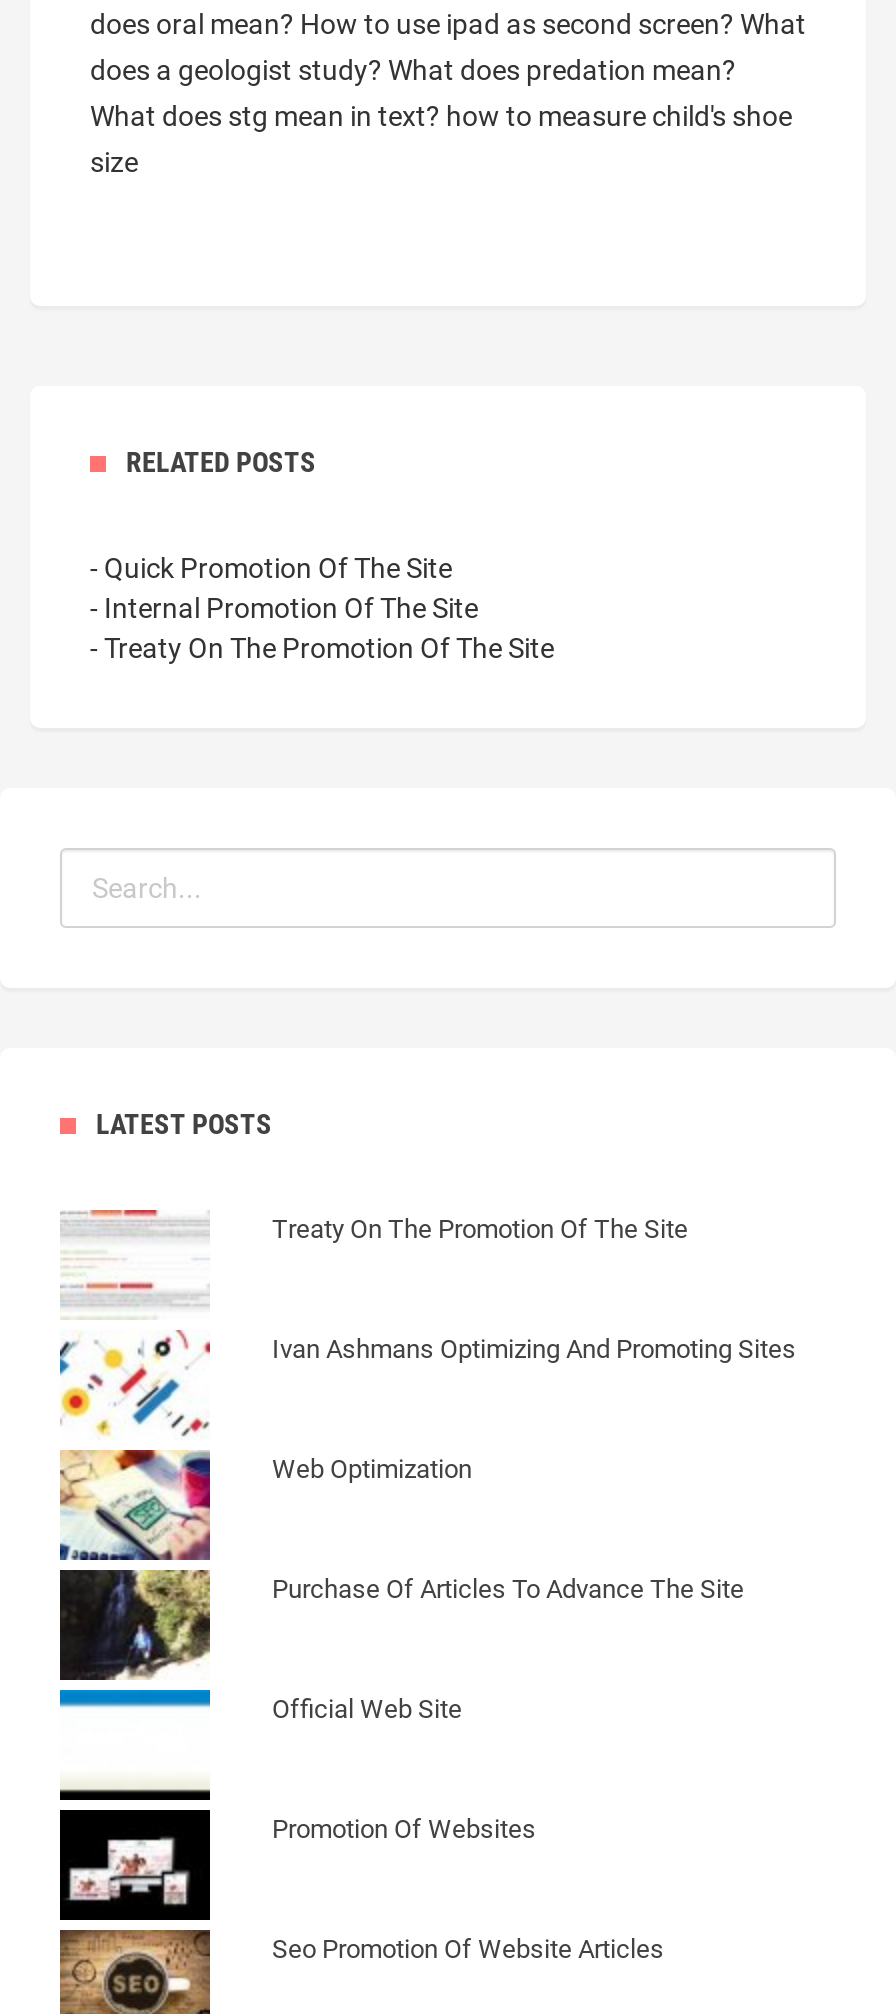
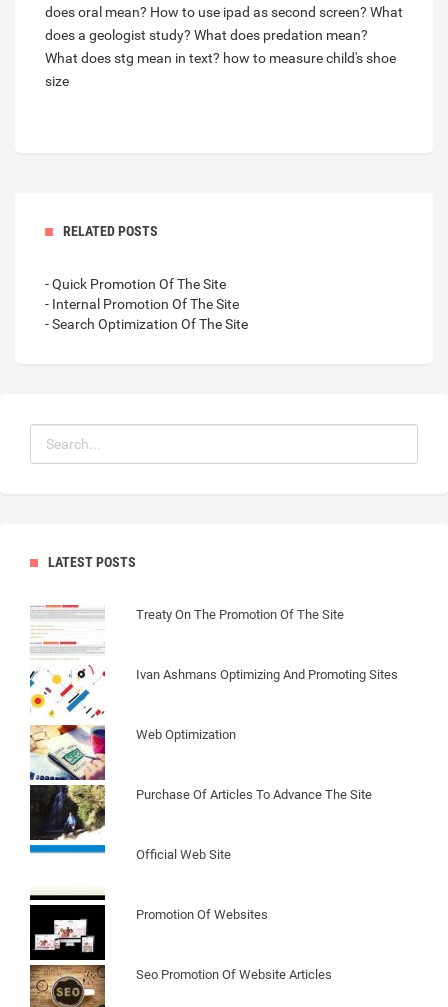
- - Treaty On The Promotion Of The Site
+ - Search Optimization Of The Site
